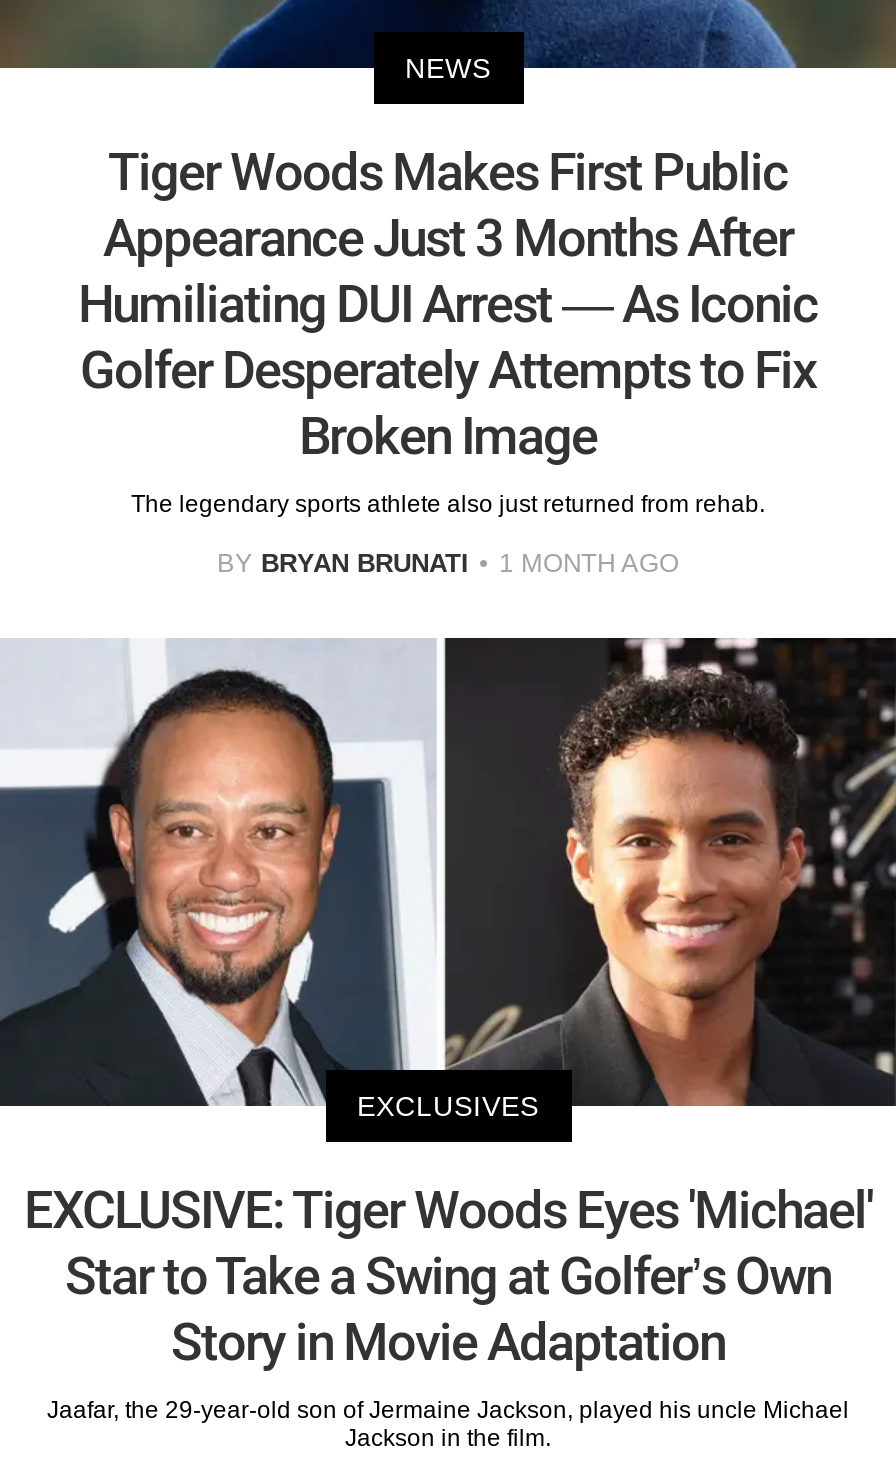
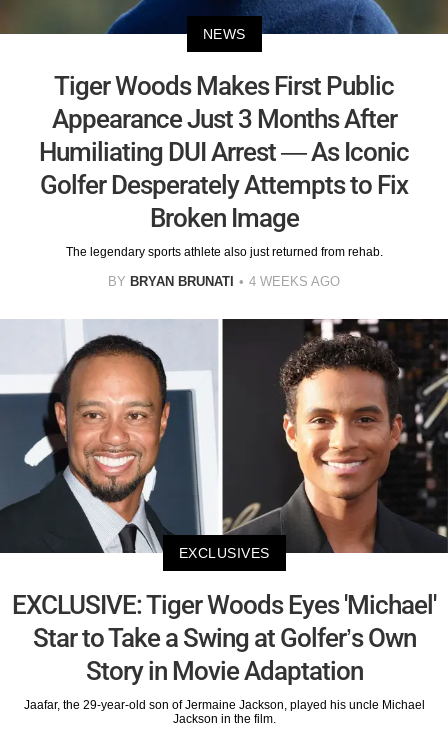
- BY BRYAN BRUNATI 1 MONTH AGO
+ BY BRYAN BRUNATI 4 WEEKS AGO
